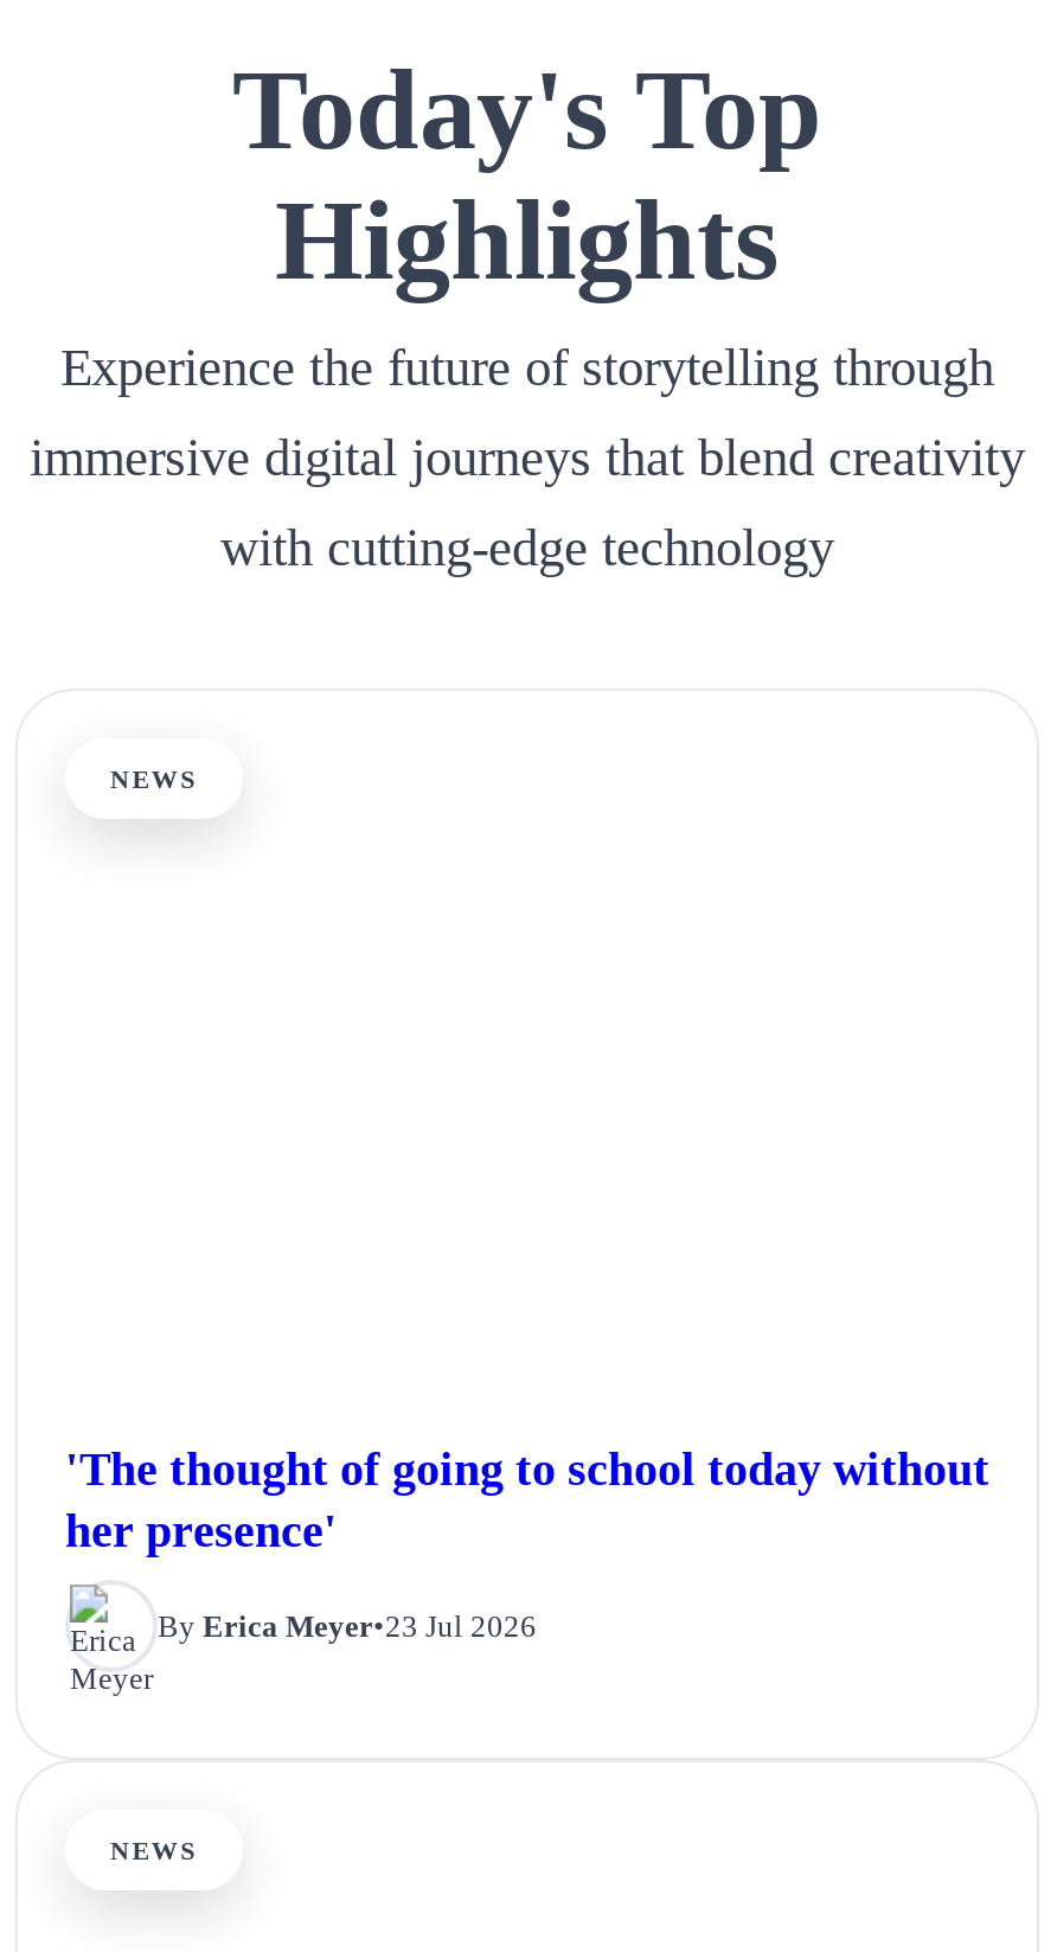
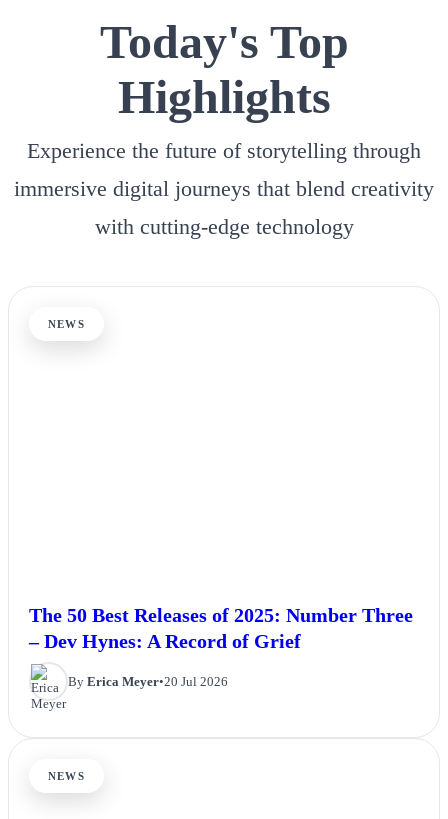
- 'The thought of going to school today without
- her presence'
+ The 50 Best Releases of 2025: Number Three
+ – Dev Hynes: A Record of Grief

- By Erica Meyer•23 Jul 2026
+ By Erica Meyer•20 Jul 2026
